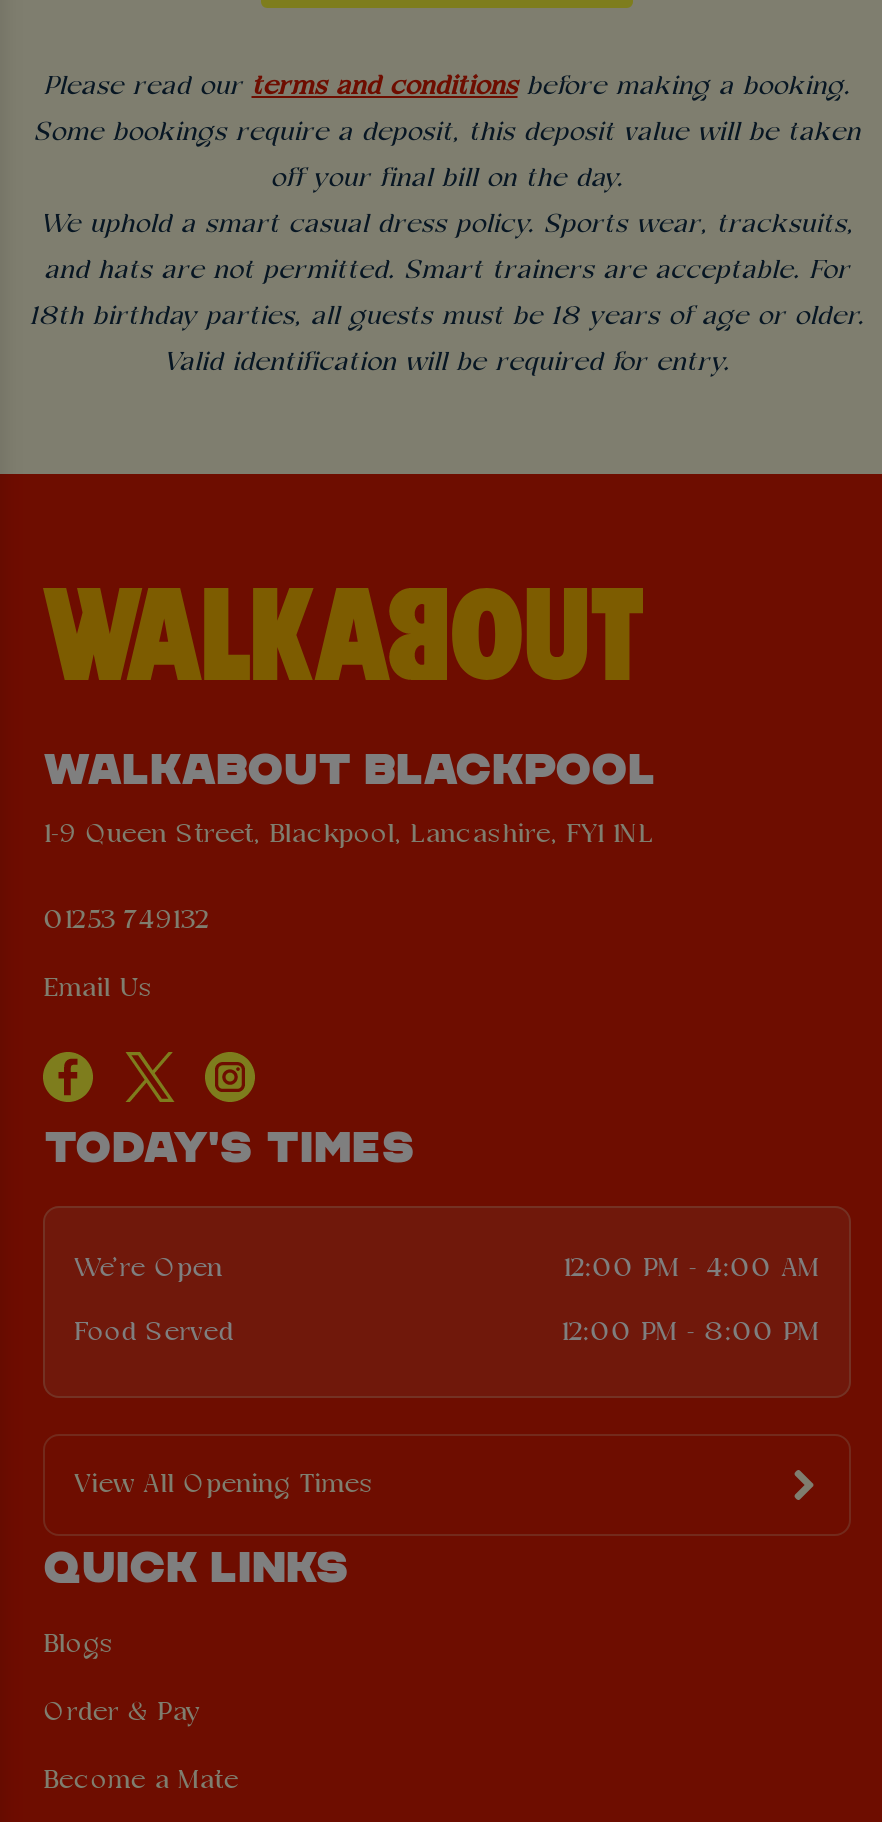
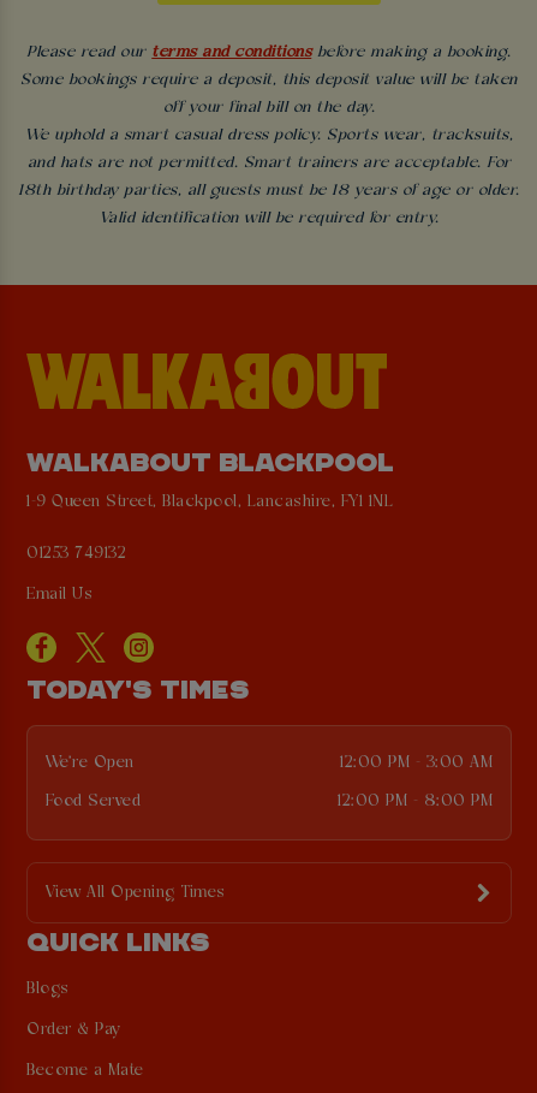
- 12:00 PM - 4:00 AM
+ 12:00 PM - 3:00 AM
